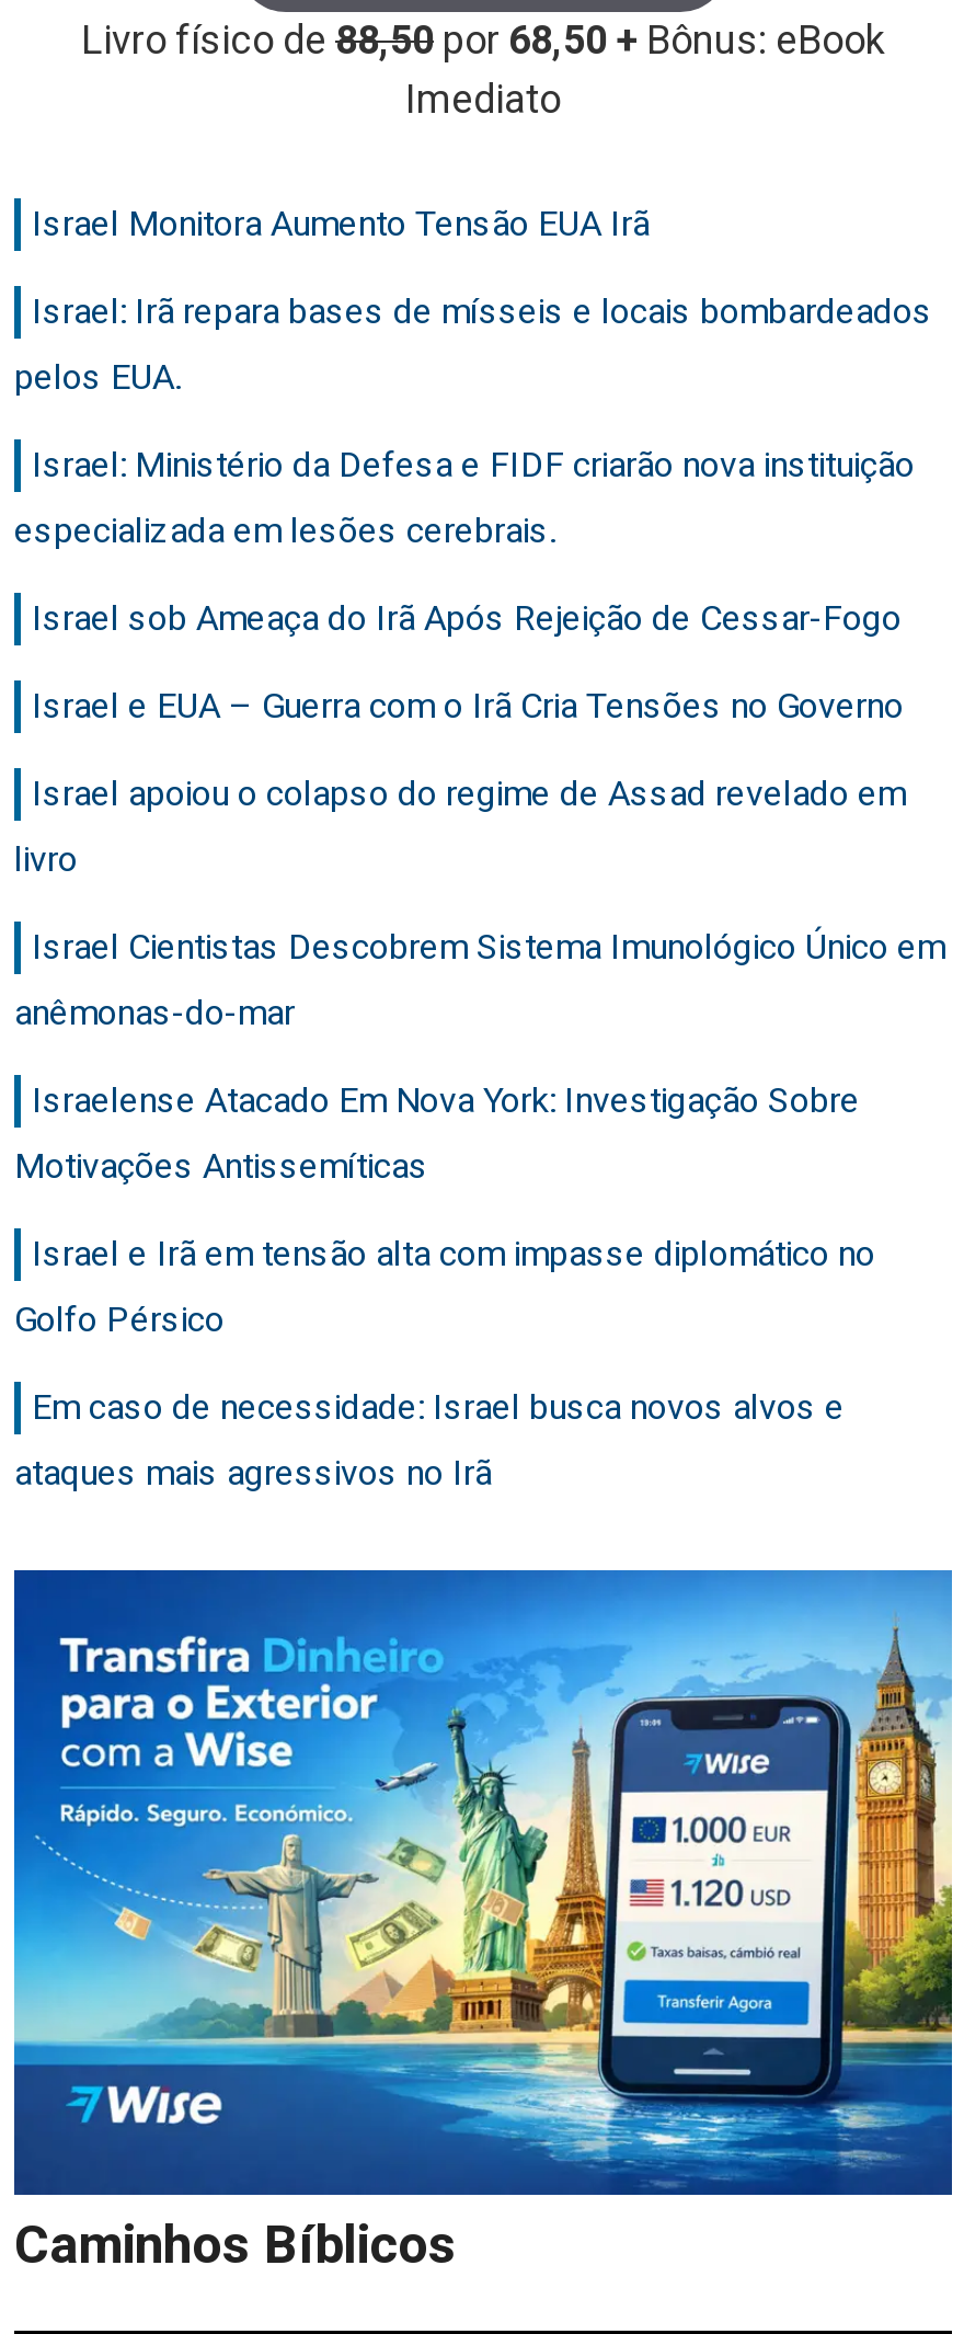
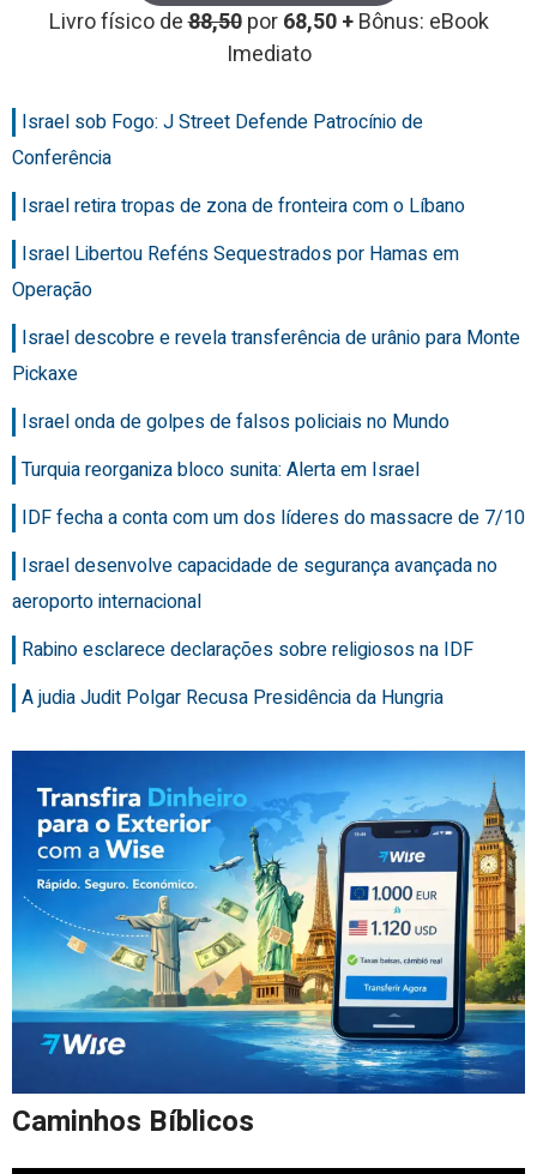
- Israel Monitora Aumento Tensão EUA Irã
+ Israel sob Fogo: J Street Defende Patrocínio de
+ Conferência

- Israel: Irã repara bases de mísseis e locais bombardeados
- pelos EUA.
+ Israel retira tropas de zona de fronteira com o Líbano

- Israel: Ministério da Defesa e FIDF criarão nova instituição
- especializada em lesões cerebrais.
+ Israel Libertou Reféns Sequestrados por Hamas em
+ Operação

- Israel sob Ameaça do Irã Após Rejeição de Cessar-Fogo
+ Israel descobre e revela transferência de urânio para Monte
+ Pickaxe

- Israel e EUA – Guerra com o Irã Cria Tensões no Governo
+ Israel onda de golpes de falsos policiais no Mundo

- Israel apoiou o colapso do regime de Assad revelado em
- livro
+ Turquia reorganiza bloco sunita: Alerta em Israel

- Israel Cientistas Descobrem Sistema Imunológico Único em
- anêmonas-do-mar
+ IDF fecha a conta com um dos líderes do massacre de 7/10

- Israelense Atacado Em Nova York: Investigação Sobre
- Motivações Antissemíticas
+ Israel desenvolve capacidade de segurança avançada no
+ aeroporto internacional

- Israel e Irã em tensão alta com impasse diplomático no
- Golfo Pérsico
+ Rabino esclarece declarações sobre religiosos na IDF

- Em caso de necessidade: Israel busca novos alvos e
- ataques mais agressivos no Irã
+ A judia Judit Polgar Recusa Presidência da Hungria
